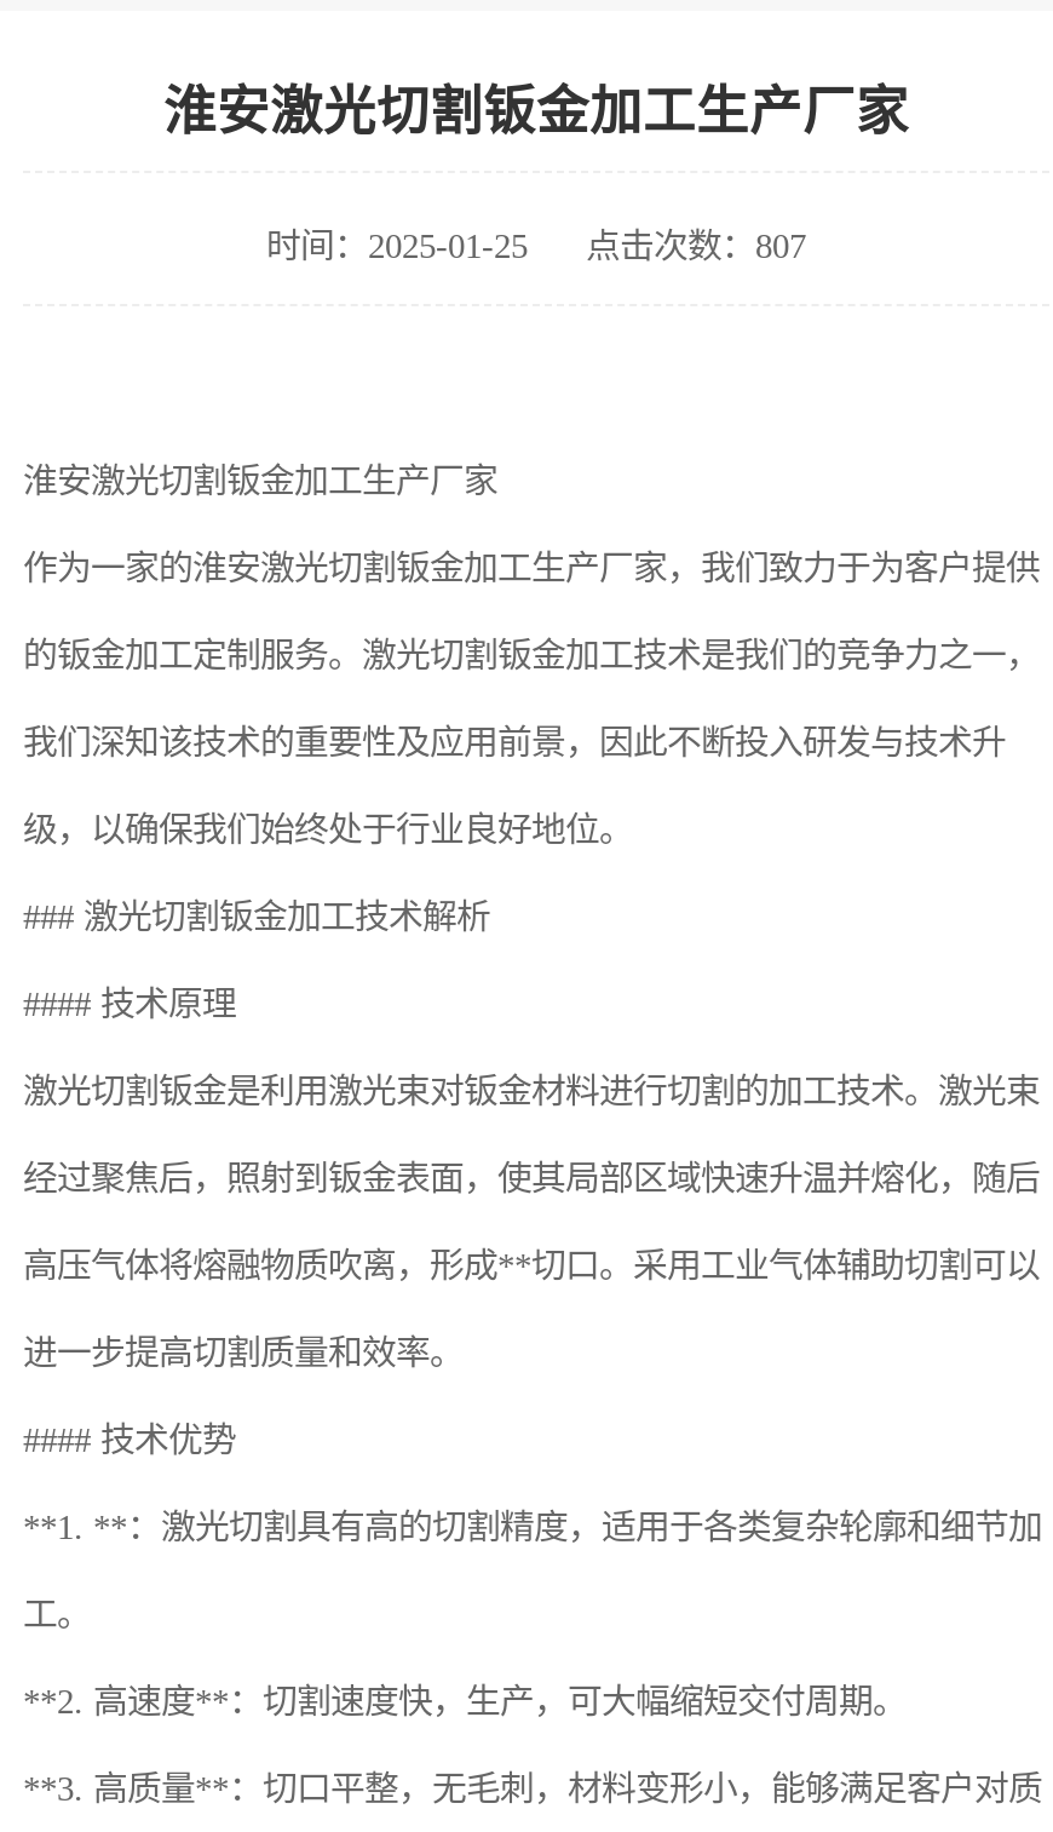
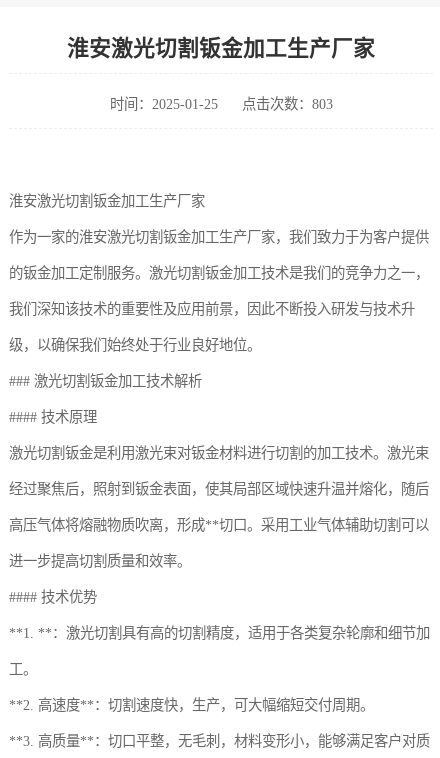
- 时间：2025-01-25 点击次数：807
+ 时间：2025-01-25 点击次数：803
